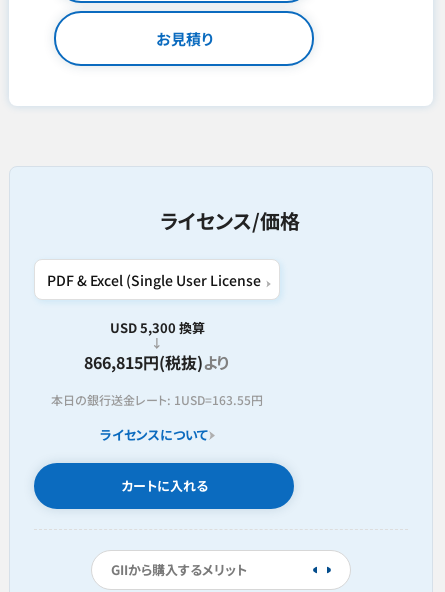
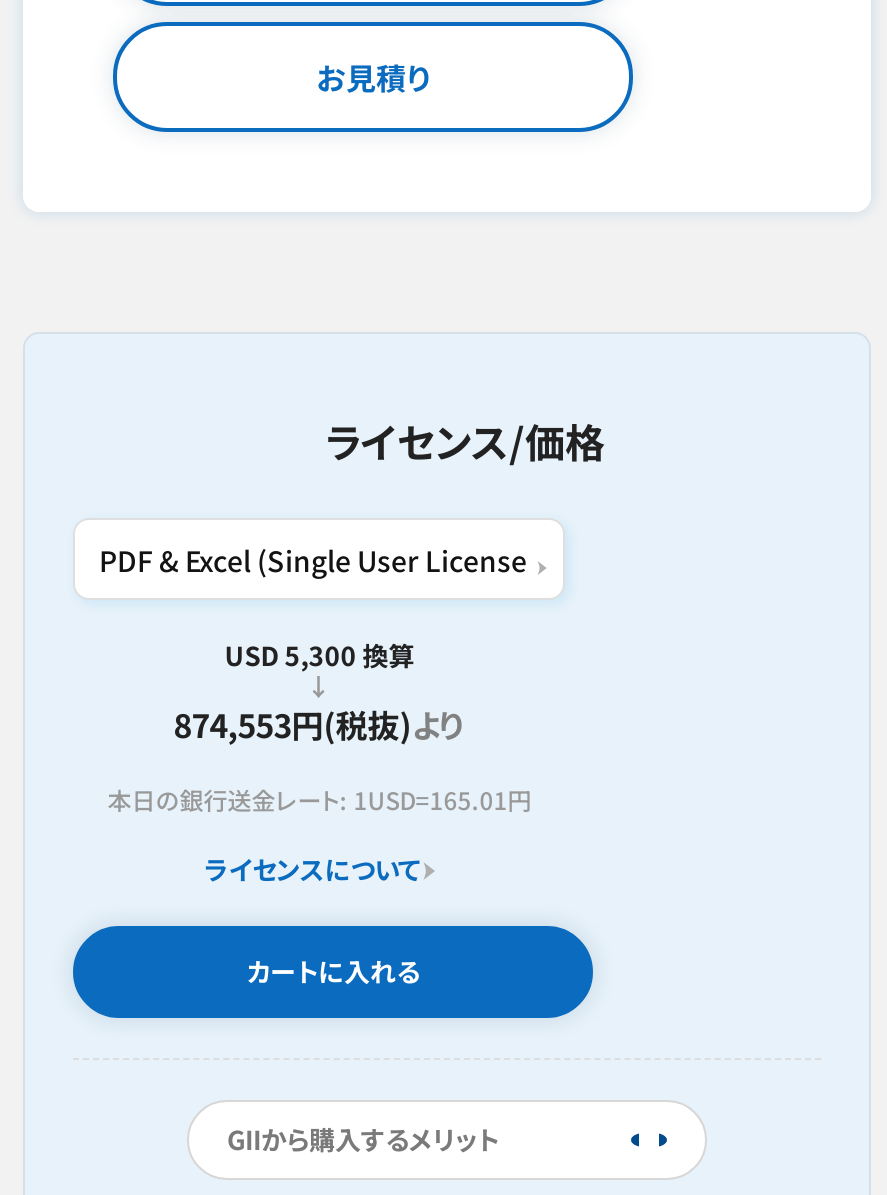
- 866,815円(税抜)より
+ 874,553円(税抜)より

- 本日の銀行送金レート: 1USD=163.55円
+ 本日の銀行送金レート: 1USD=165.01円
